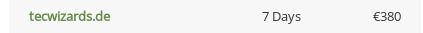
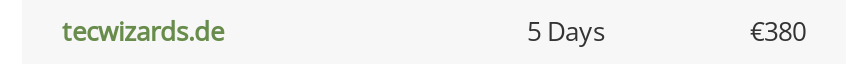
- 7 Days
+ 5 Days
